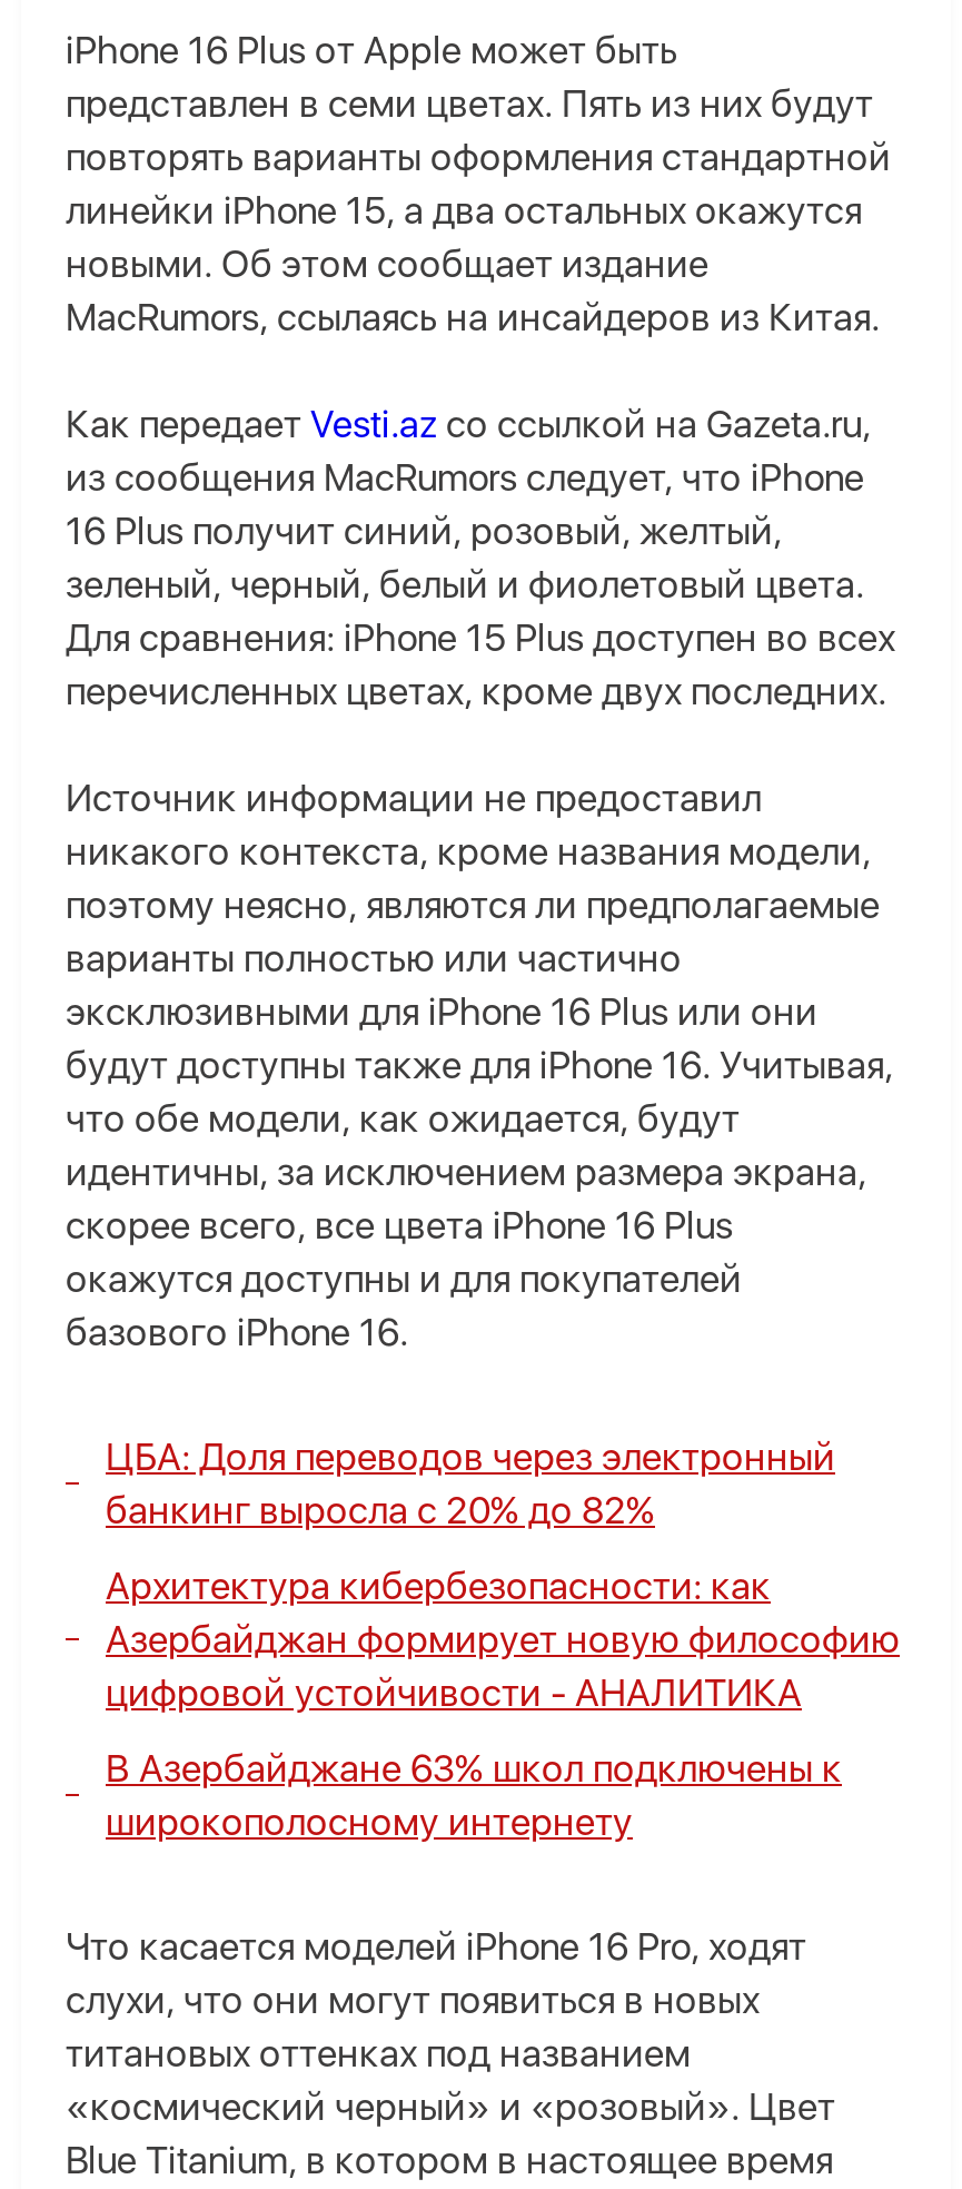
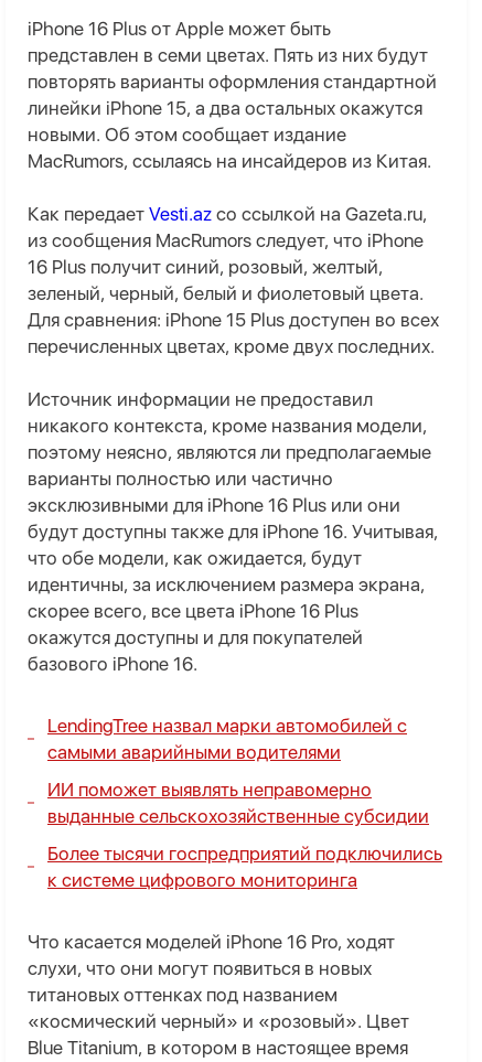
- ЦБА: Доля переводов через электронный
- банкинг выросла с 20% до 82%
+ LendingTree назвал марки автомобилей с
+ самыми аварийными водителями

- Архитектура кибербезопасности: как
- Азербайджан формирует новую философию
- цифровой устойчивости - АНАЛИТИКА
+ ИИ поможет выявлять неправомерно
+ выданные сельскохозяйственные субсидии

- В Азербайджане 63% школ подключены к
- широкополосному интернету
+ Более тысячи госпредприятий подключились
+ к системе цифрового мониторинга
